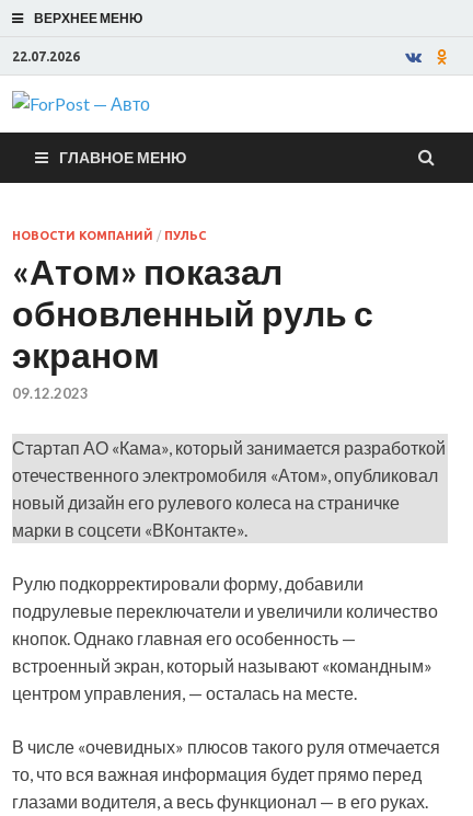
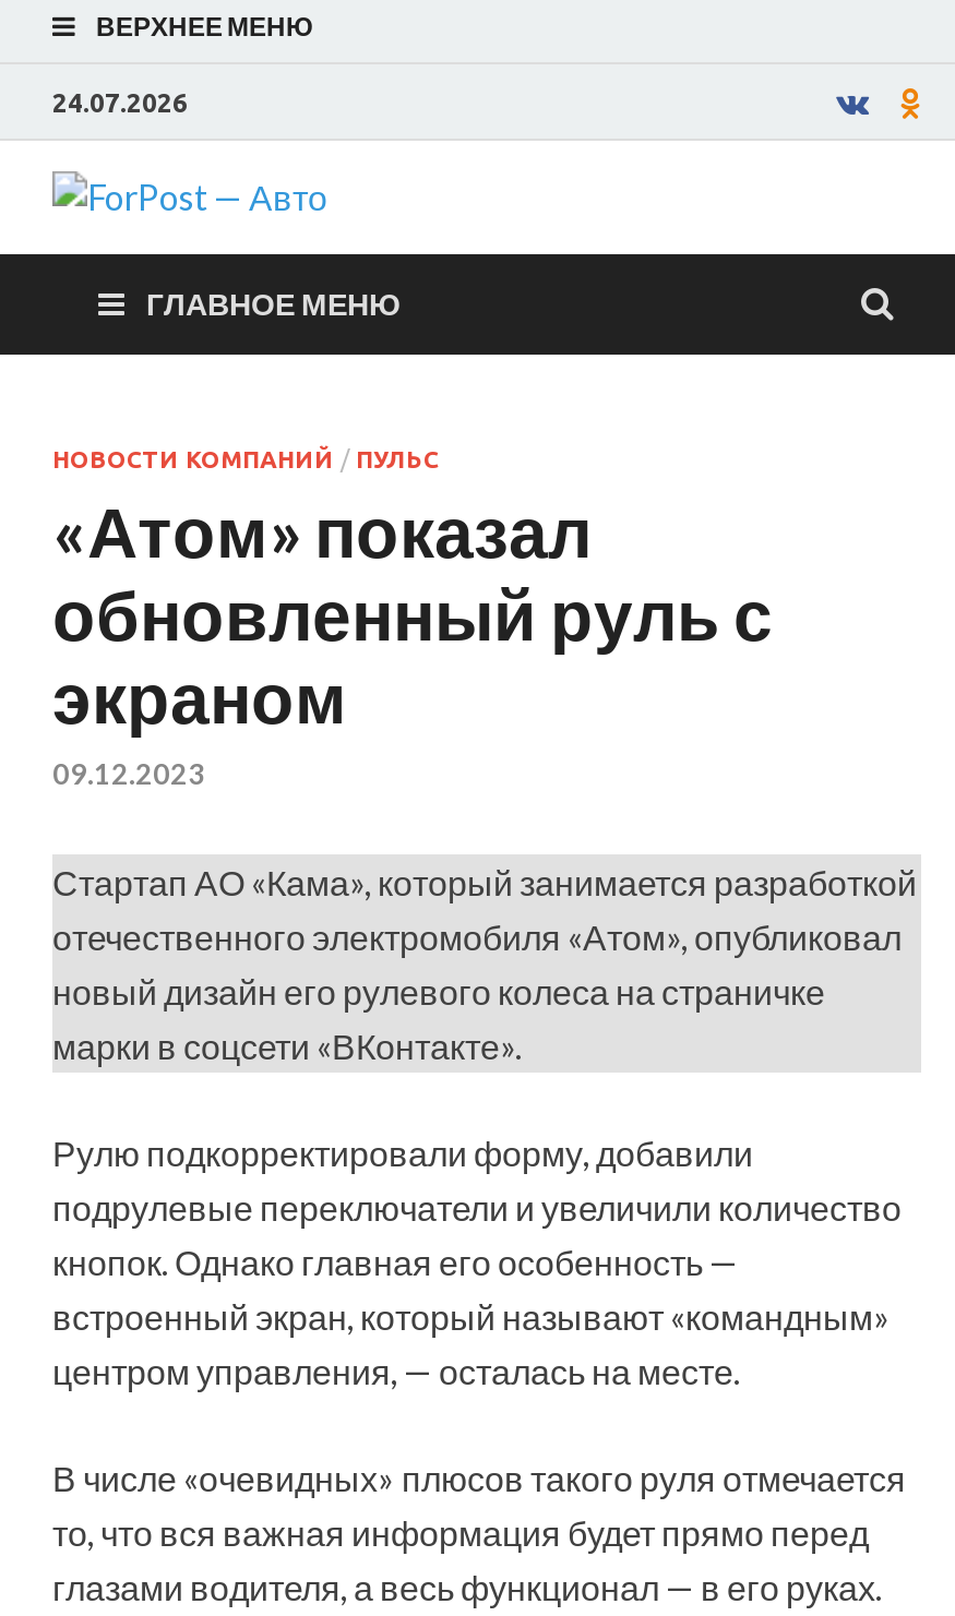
- 22.07.2026
+ 24.07.2026
